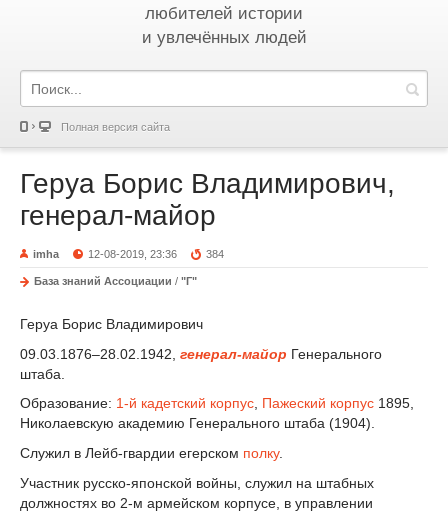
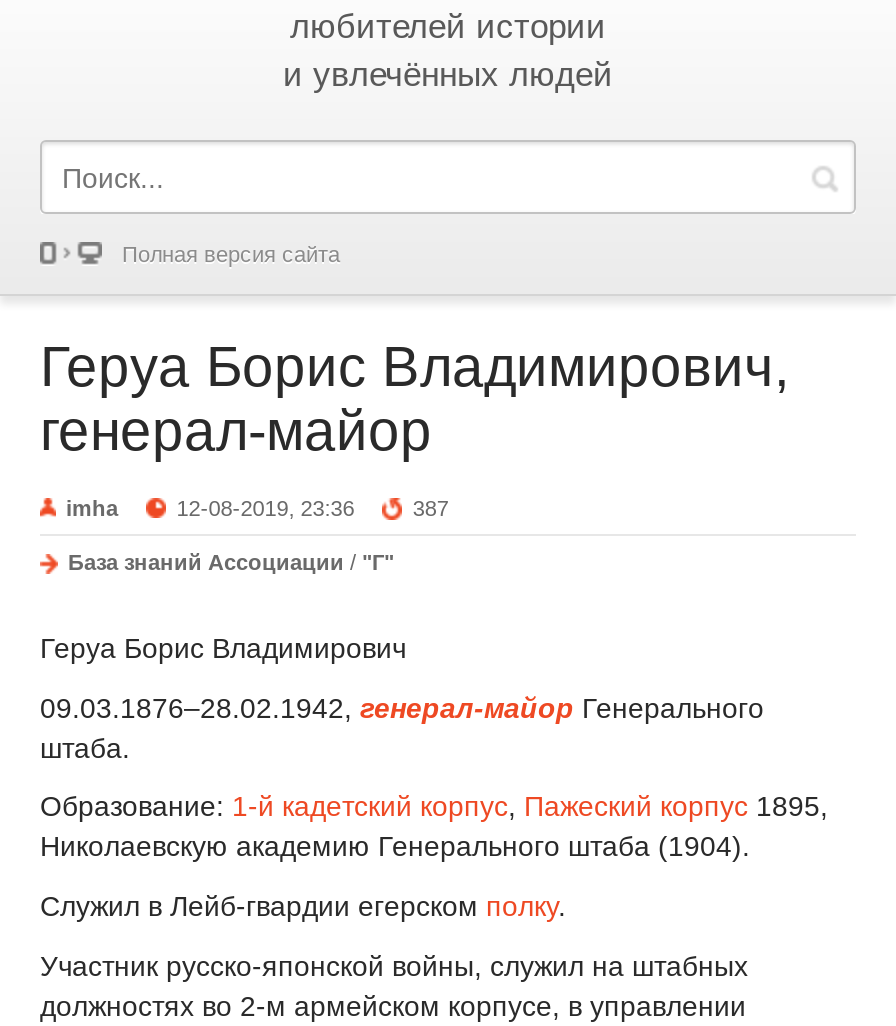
- 384
+ 387
